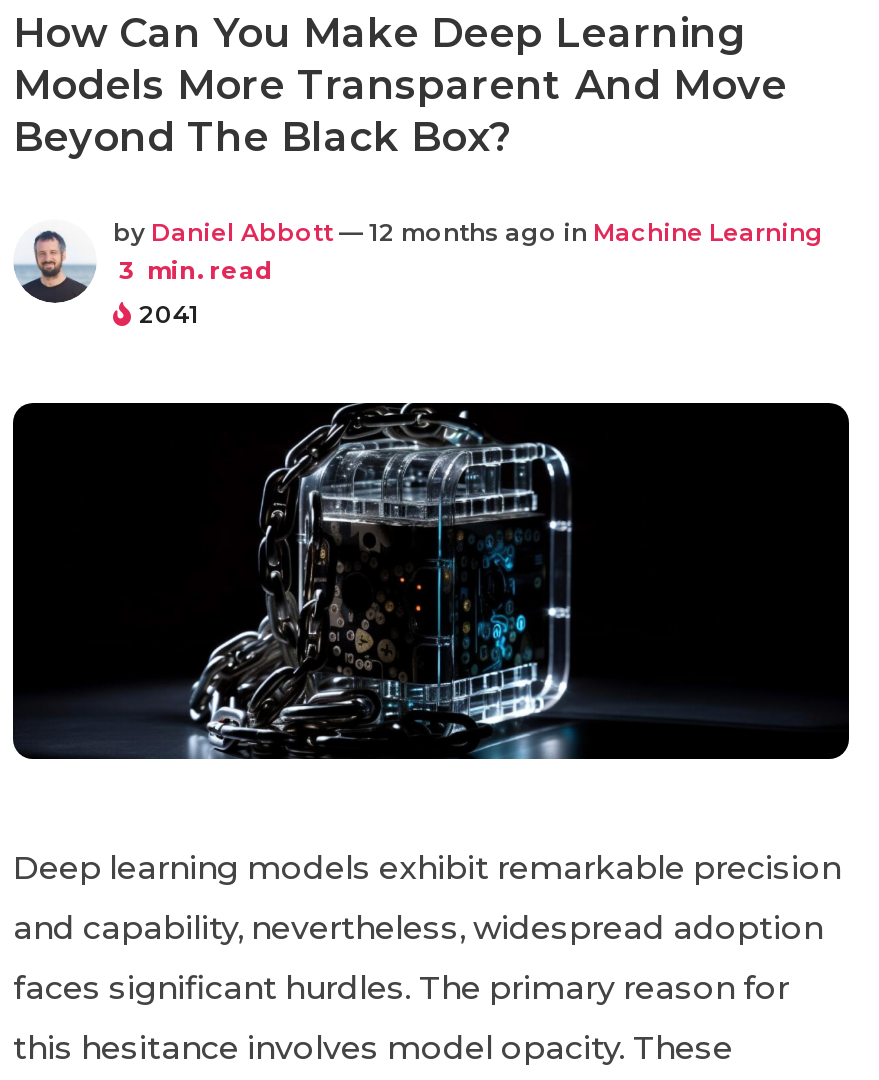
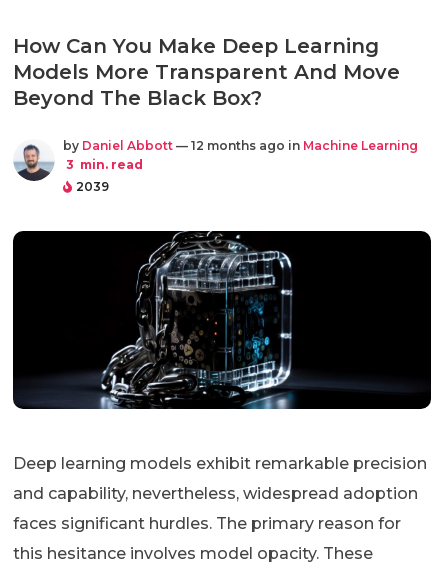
- 2041
+ 2039
